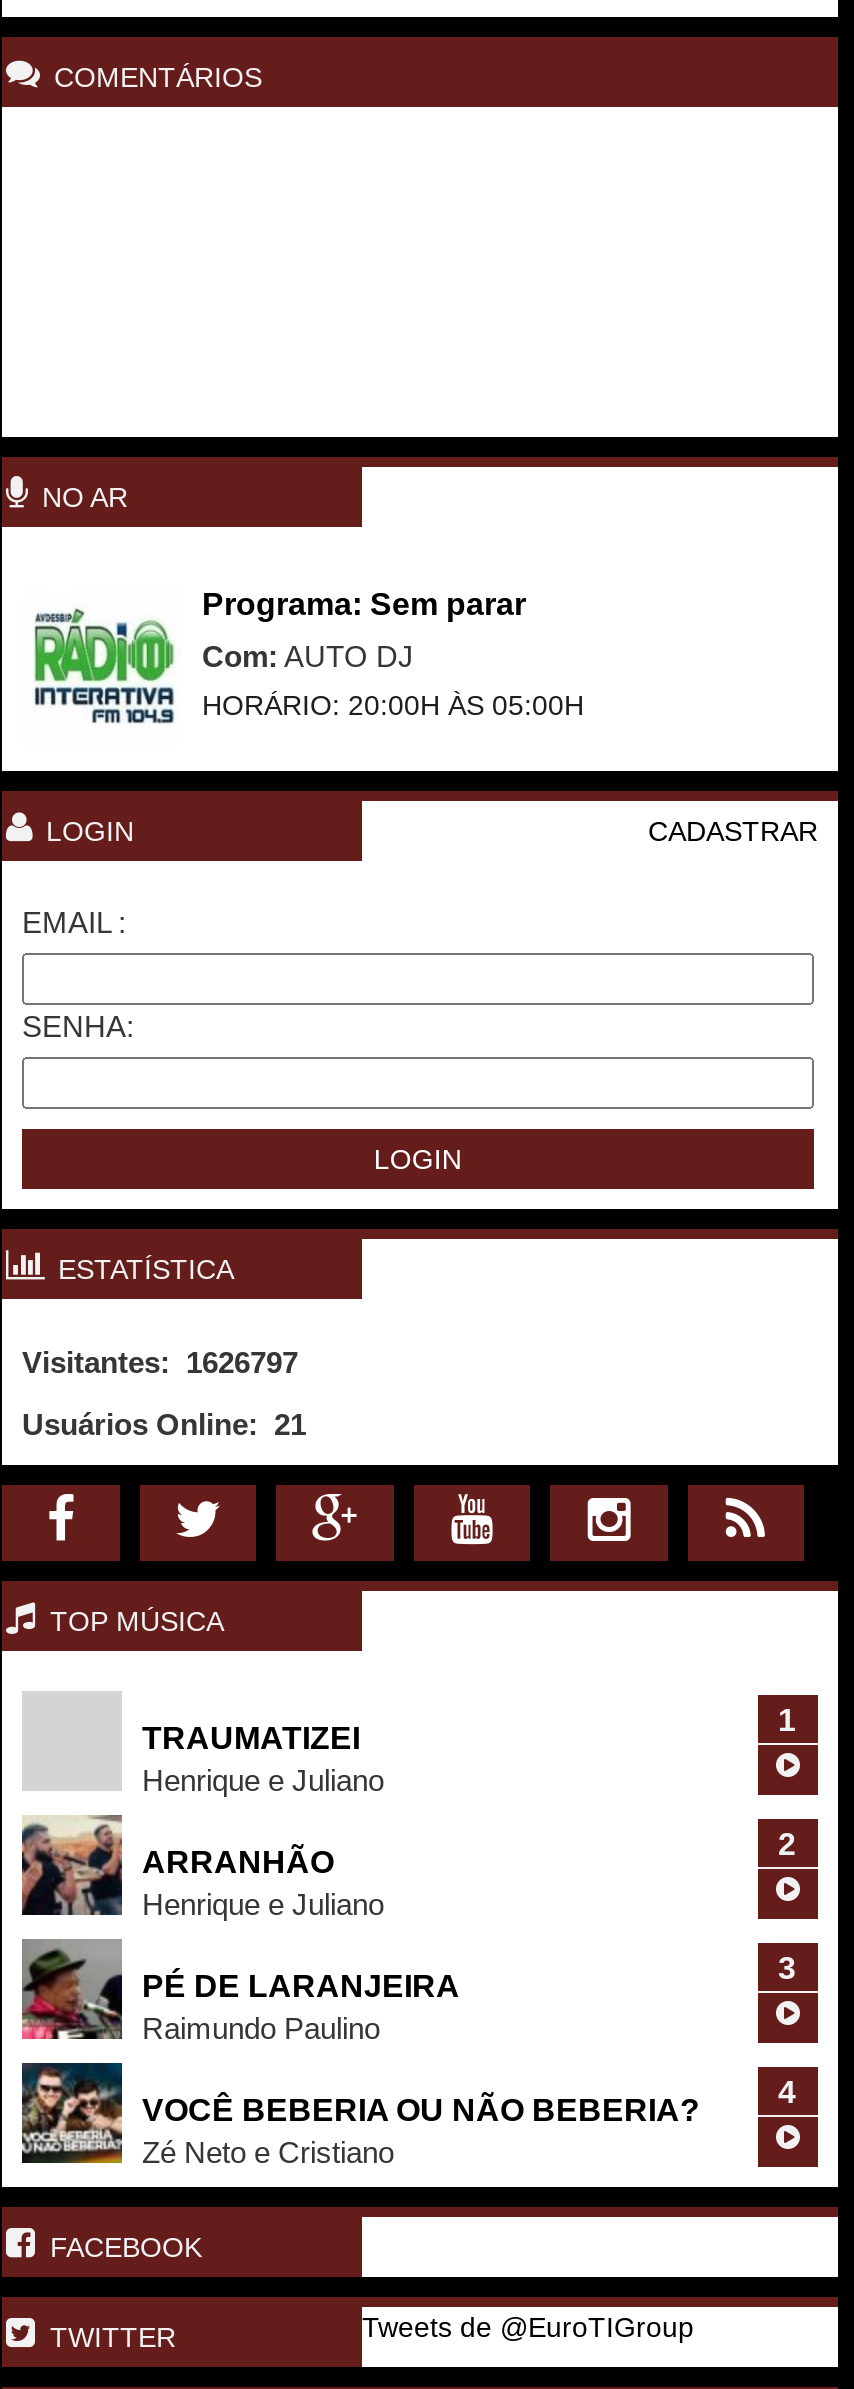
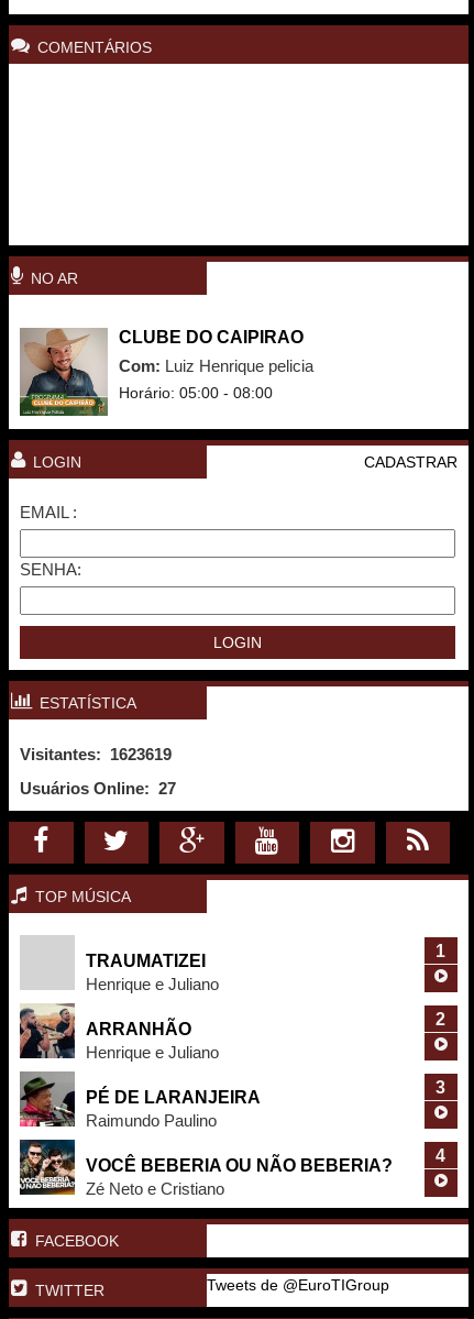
- [image]
- Programa: Sem parar
+ [image]
+ CLUBE DO CAIPIRAO

- Com: AUTO DJ
+ Com: Luiz Henrique pelicia

- HORÁRIO: 20:00H ÀS 05:00H
+ Horário: 05:00 - 08:00

- Visitantes: 1626797
+ Visitantes: 1623619

- Usuários Online: 21
+ Usuários Online: 27
